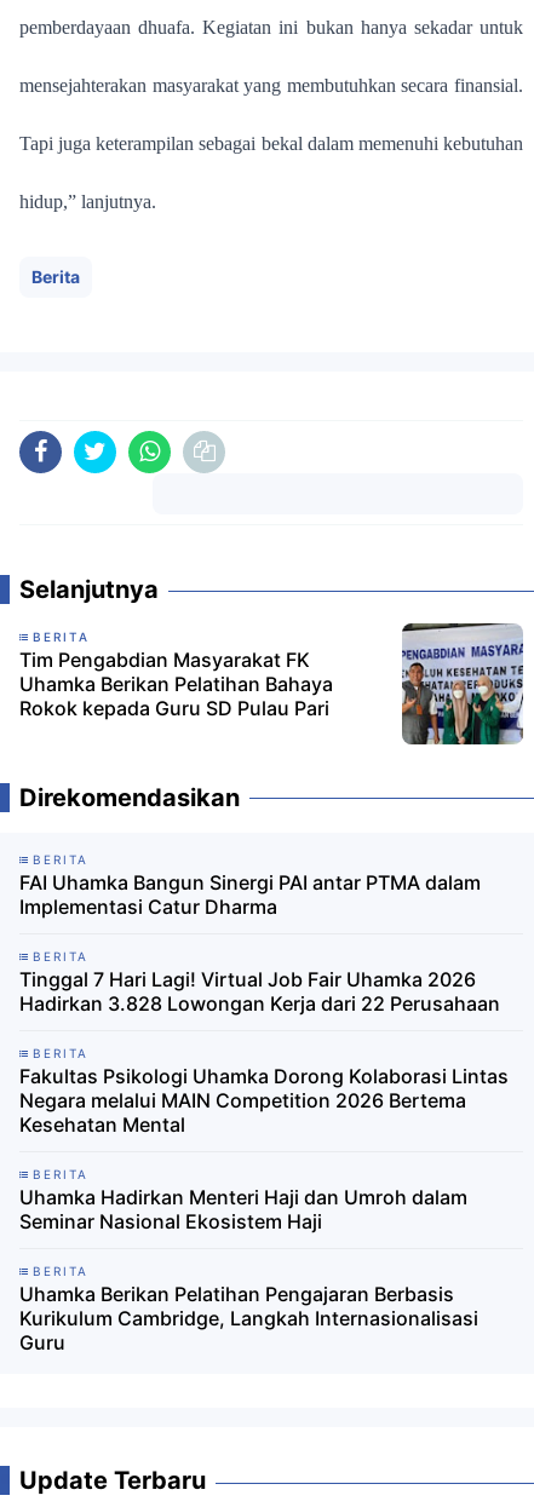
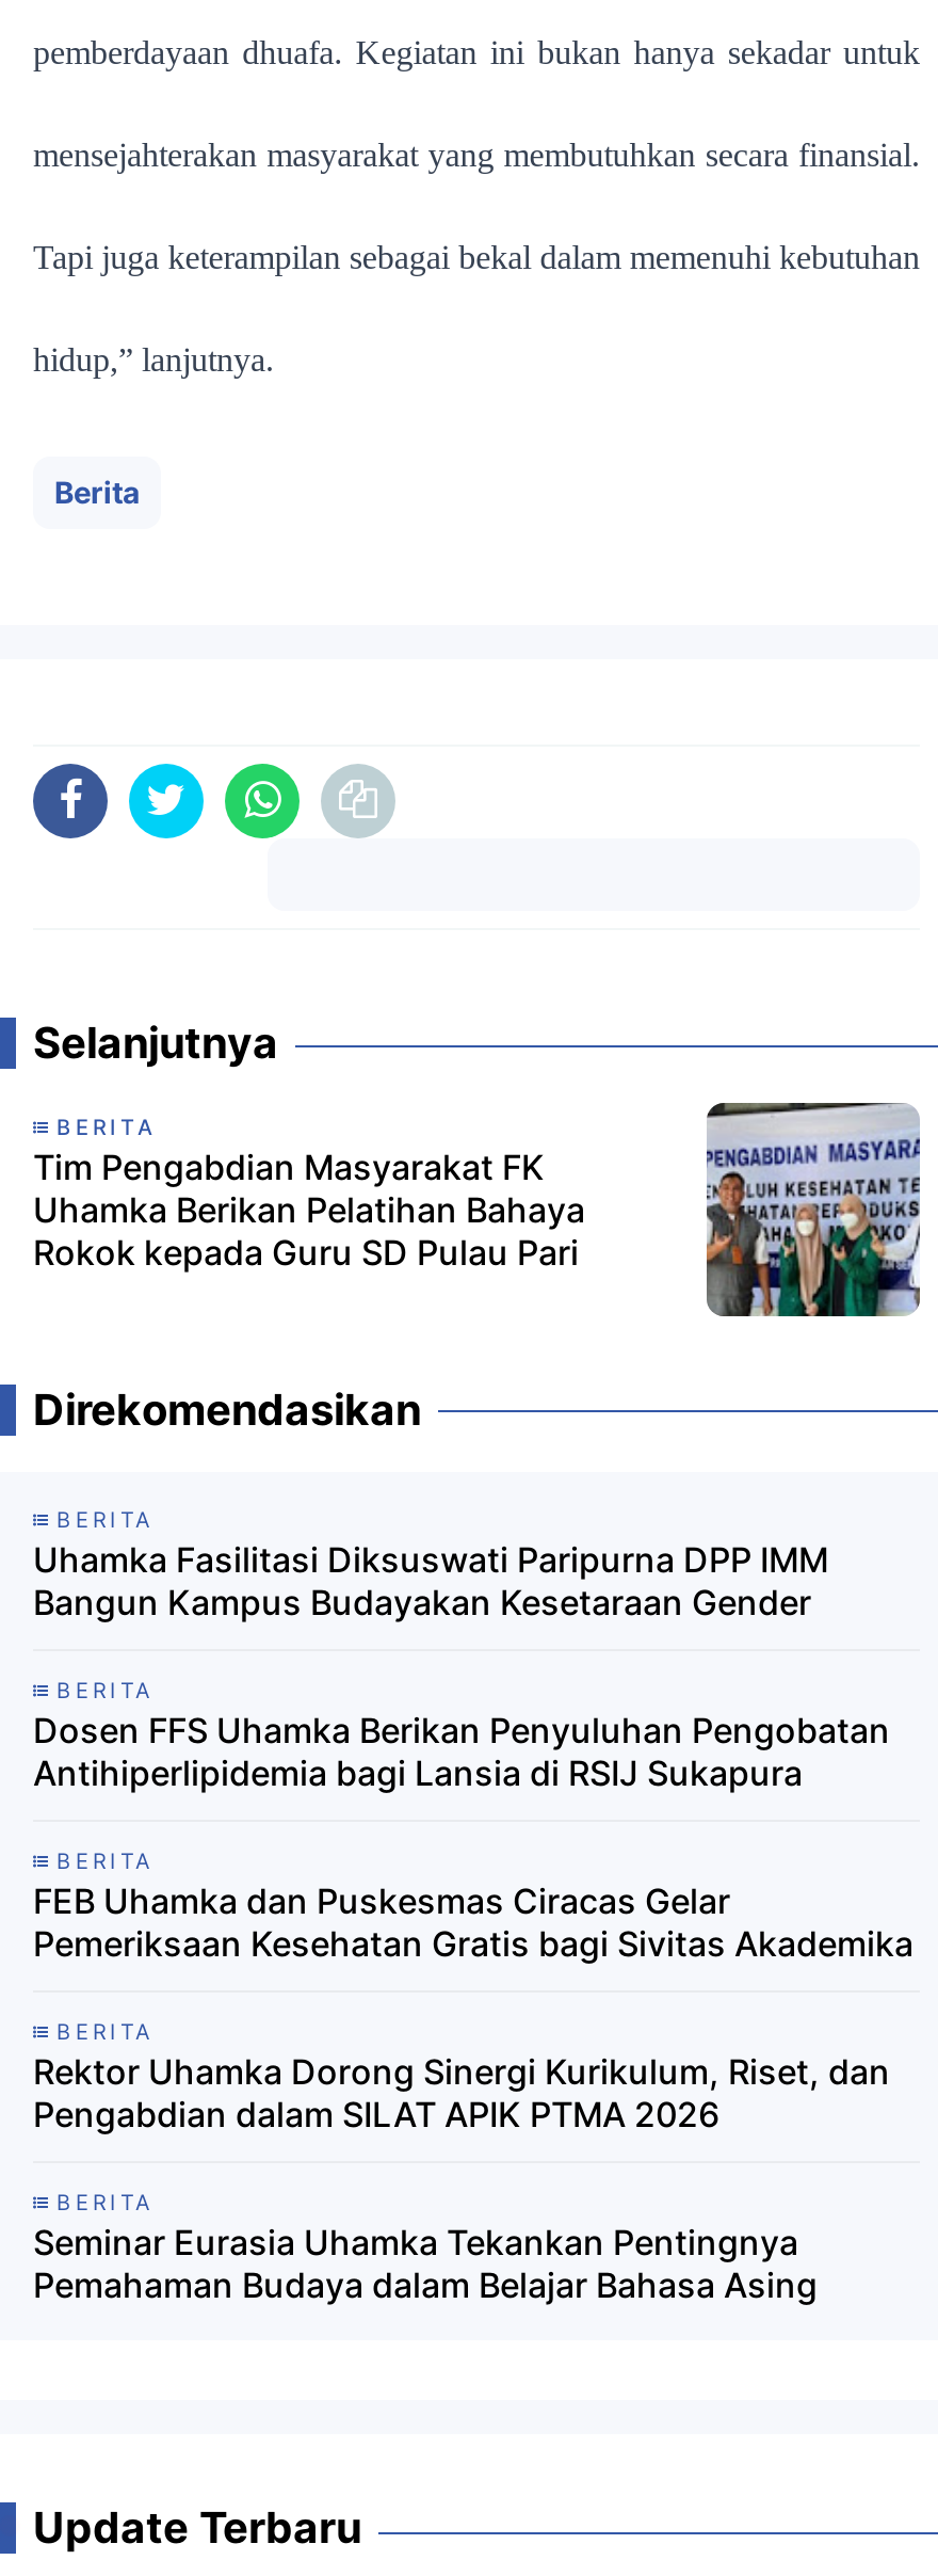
- FAI Uhamka Bangun Sinergi PAI antar PTMA dalam
- Implementasi Catur Dharma
+ Uhamka Fasilitasi Diksuswati Paripurna DPP IMM
+ Bangun Kampus Budayakan Kesetaraan Gender

- Tinggal 7 Hari Lagi! Virtual Job Fair Uhamka 2026
- Hadirkan 3.828 Lowongan Kerja dari 22 Perusahaan
+ Dosen FFS Uhamka Berikan Penyuluhan Pengobatan
+ Antihiperlipidemia bagi Lansia di RSIJ Sukapura

- Fakultas Psikologi Uhamka Dorong Kolaborasi Lintas
- Negara melalui MAIN Competition 2026 Bertema
- Kesehatan Mental
+ FEB Uhamka dan Puskesmas Ciracas Gelar
+ Pemeriksaan Kesehatan Gratis bagi Sivitas Akademika

- Uhamka Hadirkan Menteri Haji dan Umroh dalam
- Seminar Nasional Ekosistem Haji
+ Rektor Uhamka Dorong Sinergi Kurikulum, Riset, dan
+ Pengabdian dalam SILAT APIK PTMA 2026

- Uhamka Berikan Pelatihan Pengajaran Berbasis
- Kurikulum Cambridge, Langkah Internasionalisasi
- Guru
+ Seminar Eurasia Uhamka Tekankan Pentingnya
+ Pemahaman Budaya dalam Belajar Bahasa Asing
